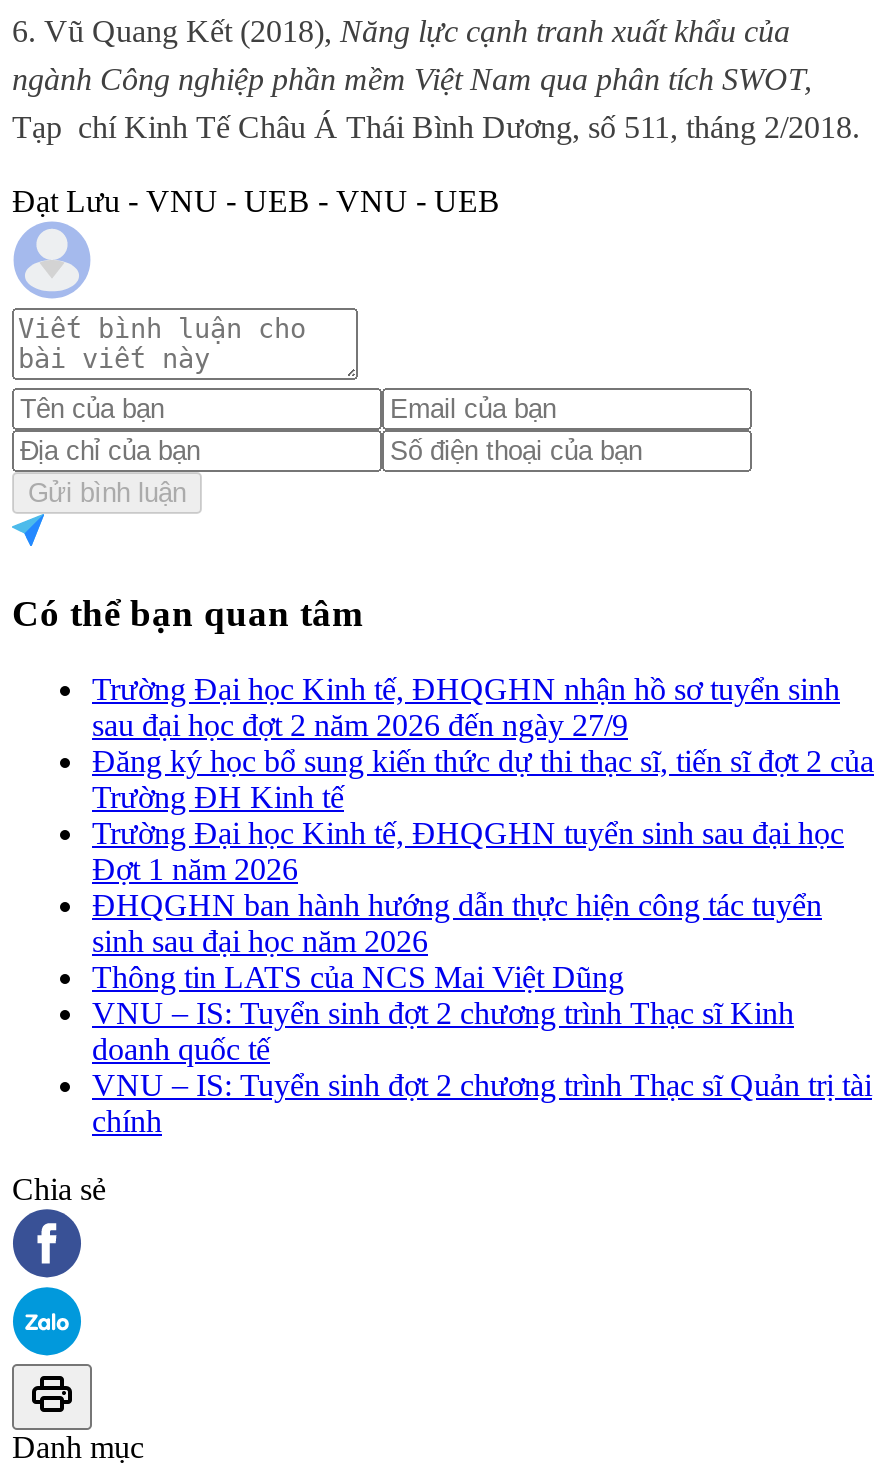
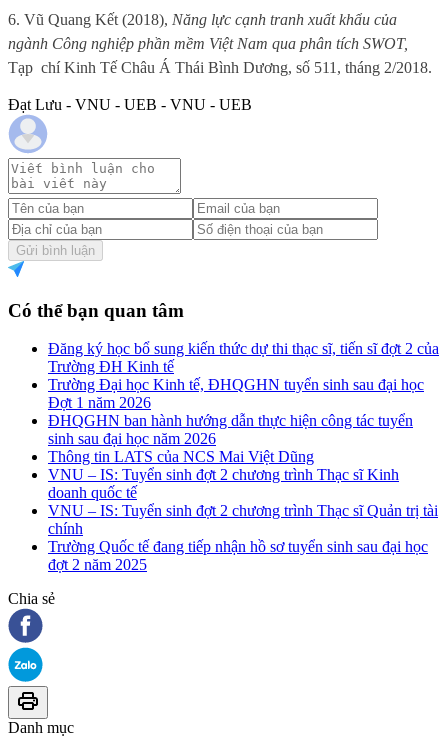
- Trường Đại học Kinh tế, ĐHQGHN nhận hồ sơ tuyển sinh
- sau đại học đợt 2 năm 2026 đến ngày 27/9

moved up: Đăng ký học bổ sung kiến thức dự thi thạc sĩ, tiến sĩ đợt 2 của | Trường ĐH Kinh tế | Trường Đại học Kinh tế, ĐHQGHN tuyển sinh sau đại học | ... | VNU – IS: Tuyển sinh đợt 2 chương trình Thạc sĩ Quản trị tài | chính

+ Trường Quốc tế đang tiếp nhận hồ sơ tuyển sinh sau đại học
+ đợt 2 năm 2025
